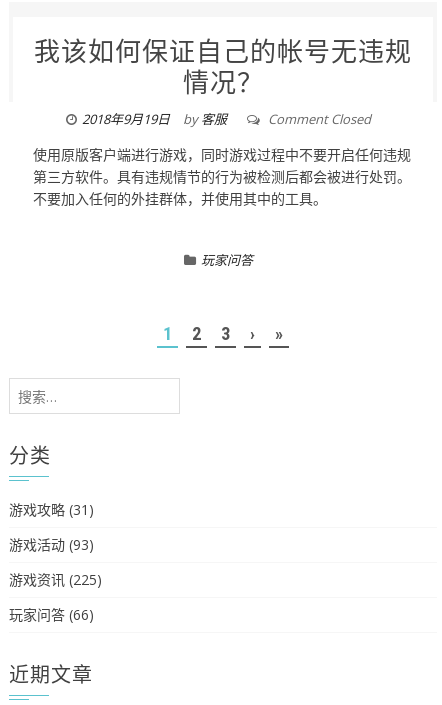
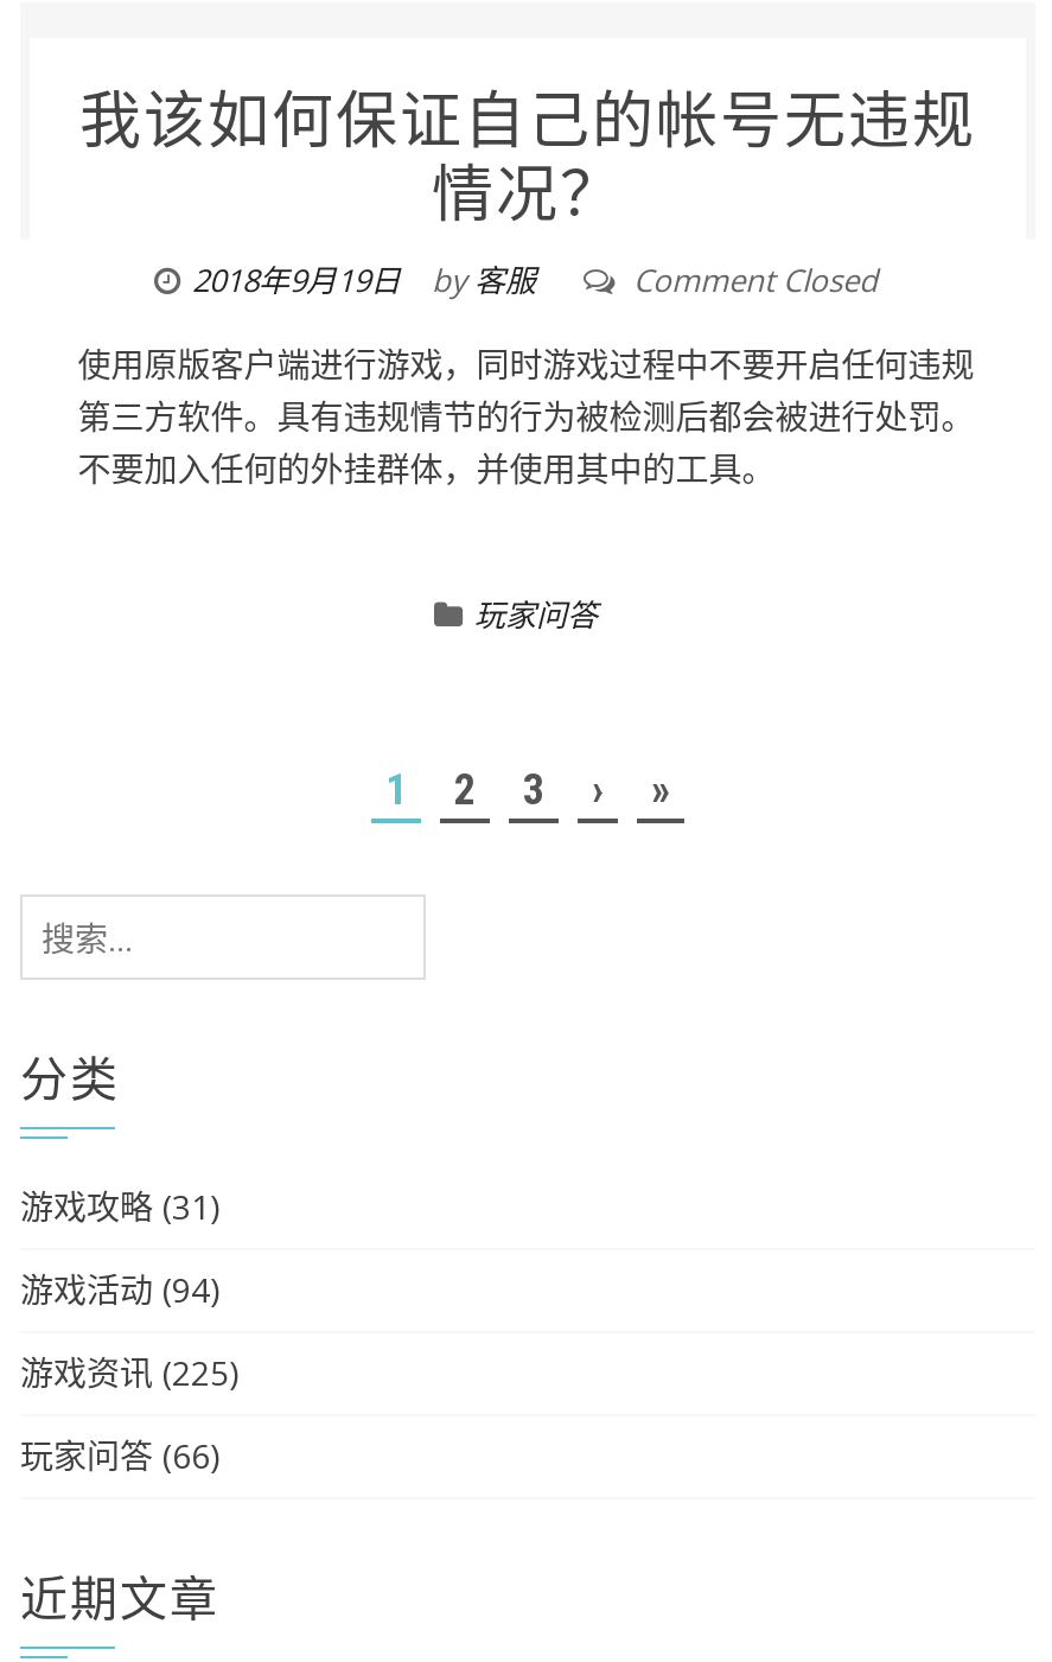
- 游戏活动(93)
+ 游戏活动(94)
